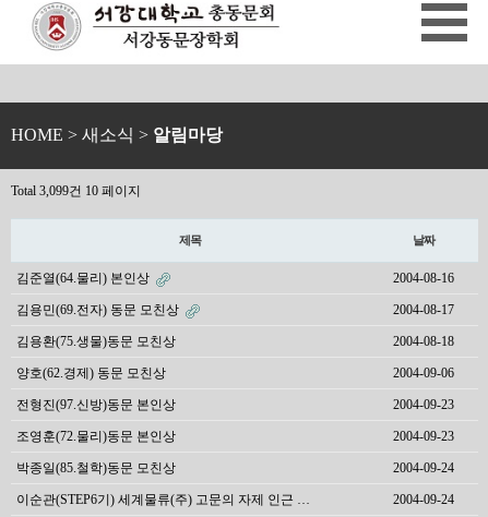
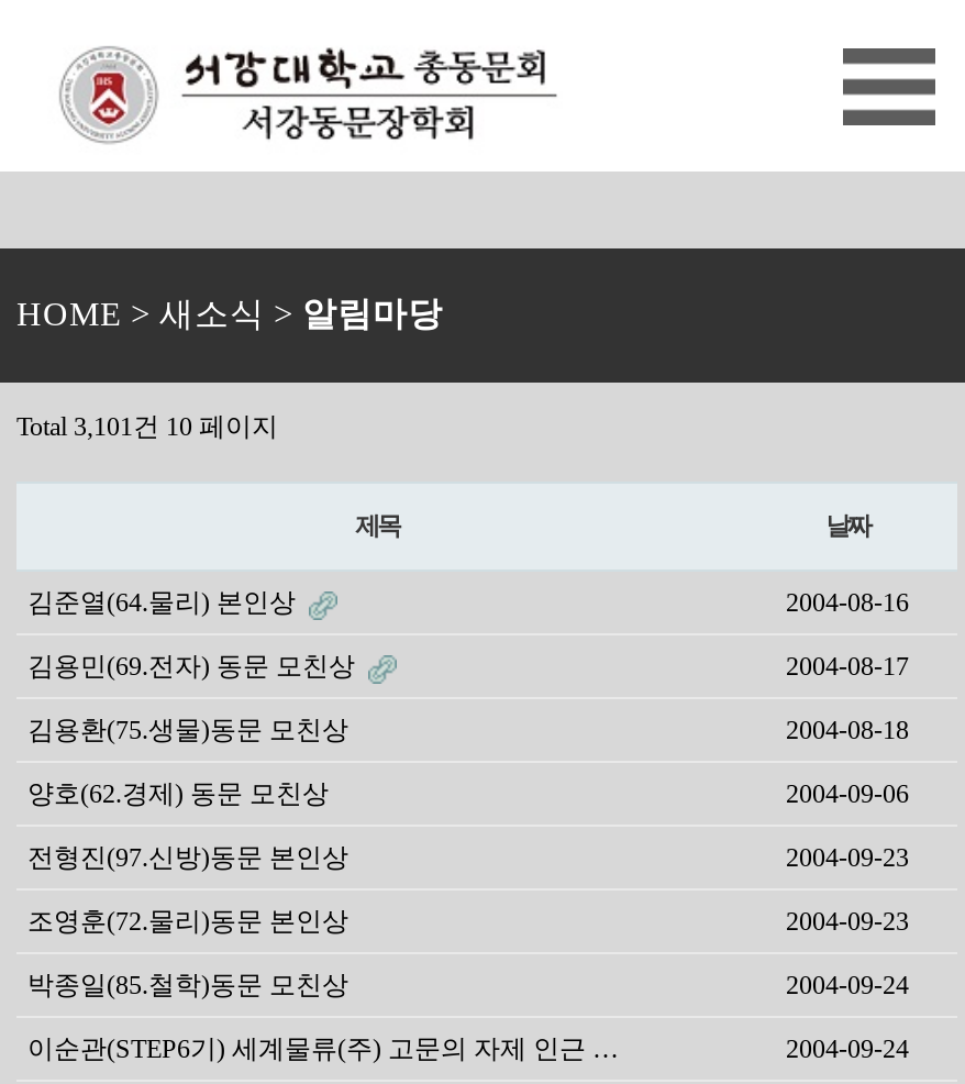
- Total 3,099건 10 페이지
+ Total 3,101건 10 페이지
